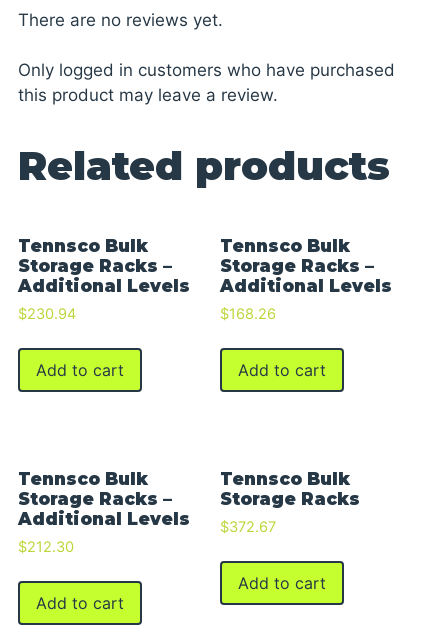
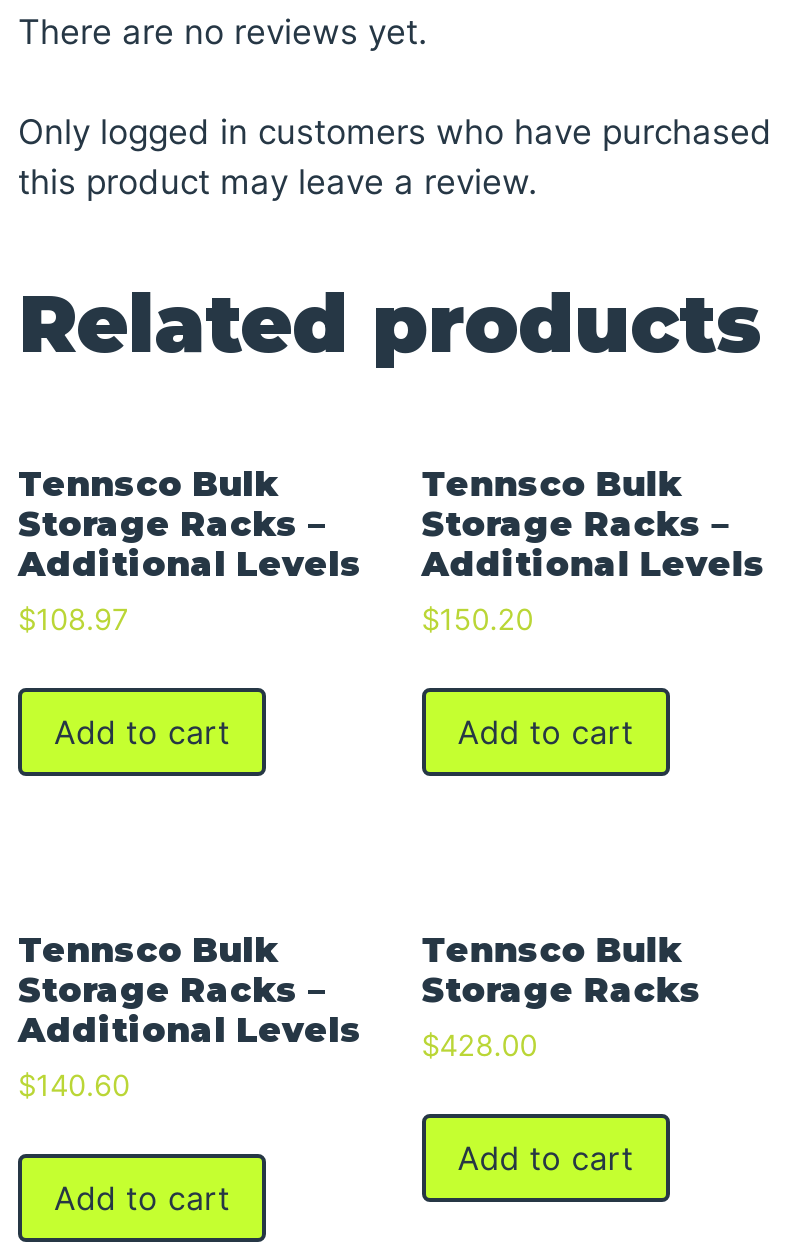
- $230.94
+ $108.97

- $168.26
+ $150.20

- Additional Levels $372.67
+ Additional Levels $428.00

- $212.30
+ $140.60
